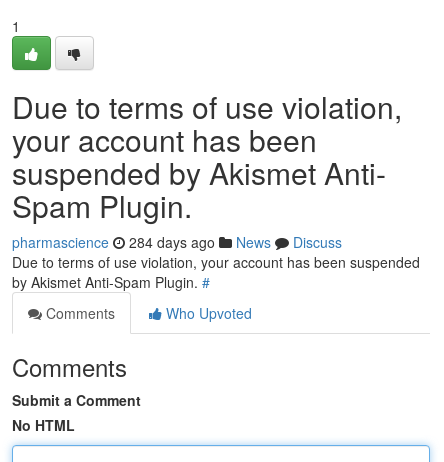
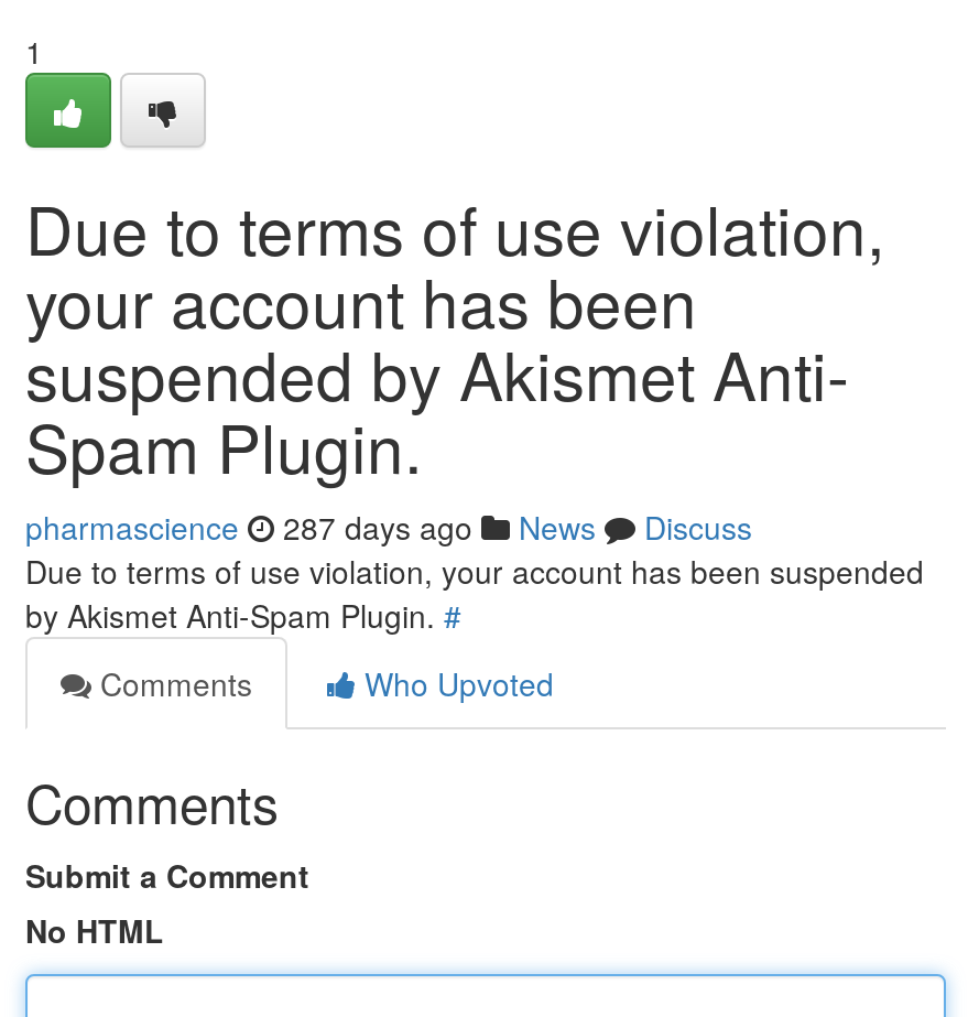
- pharmascience 284 days ago News Discuss
+ pharmascience 287 days ago News Discuss
